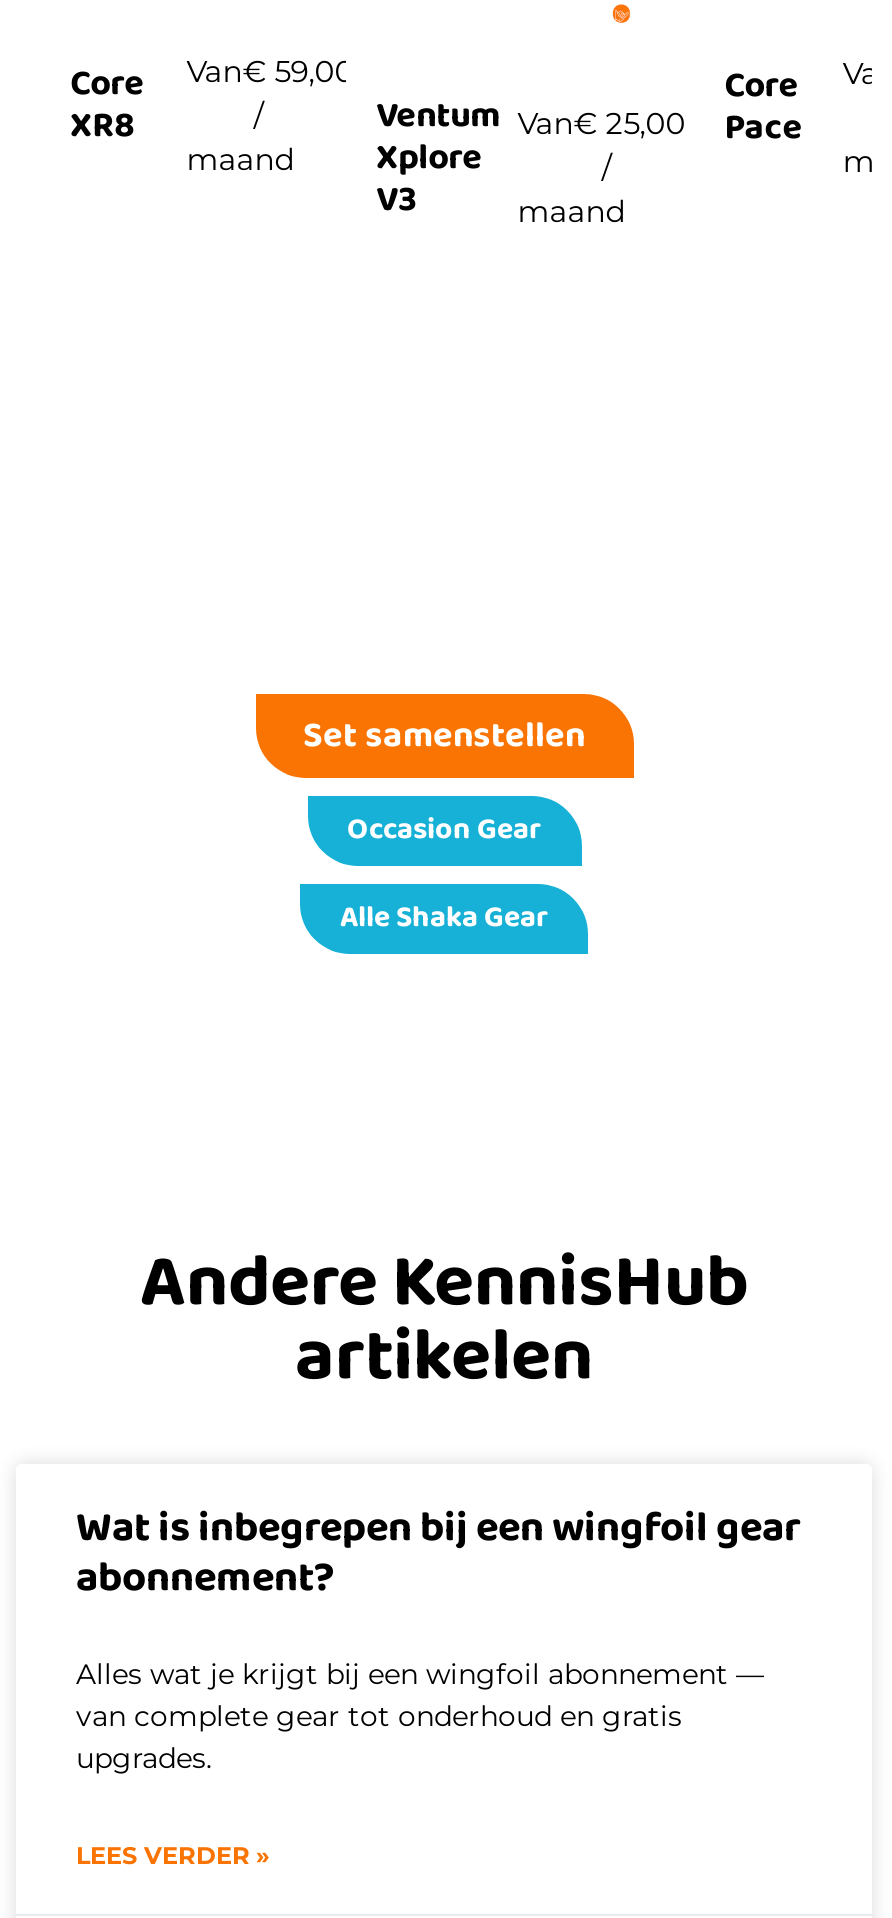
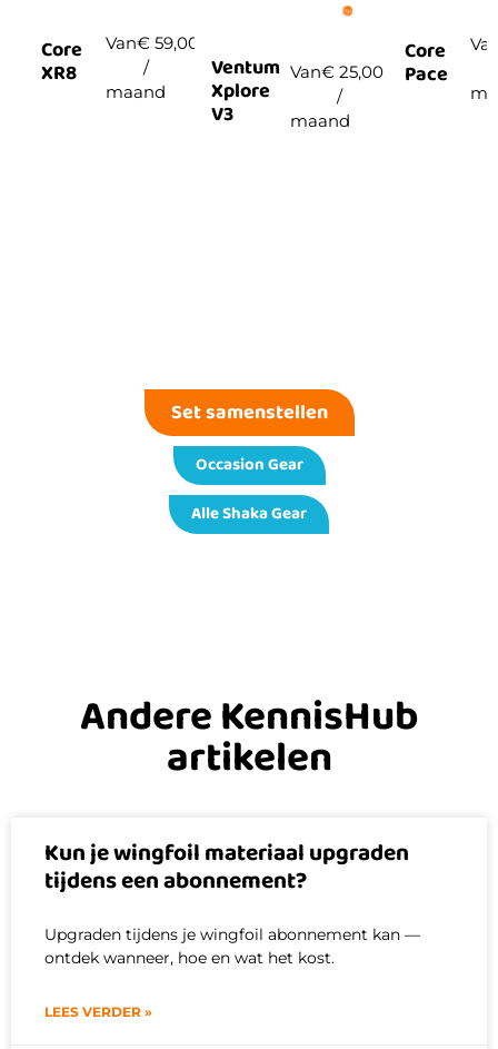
- Wat is inbegrepen bij een wingfoil gear
- abonnement?
+ Kun je wingfoil materiaal upgraden
+ tijdens een abonnement?

- Alles wat je krijgt bij een wingfoil abonnement —
- van complete gear tot onderhoud en gratis
- upgrades.
+ Upgraden tijdens je wingfoil abonnement kan —
+ ontdek wanneer, hoe en wat het kost.
